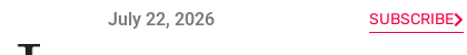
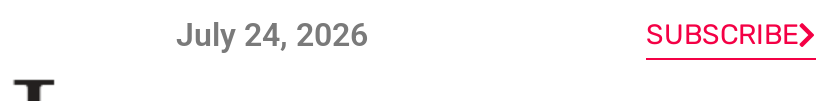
- July 22, 2026
+ July 24, 2026
